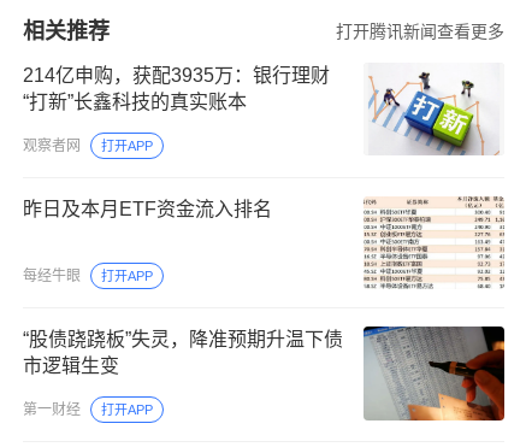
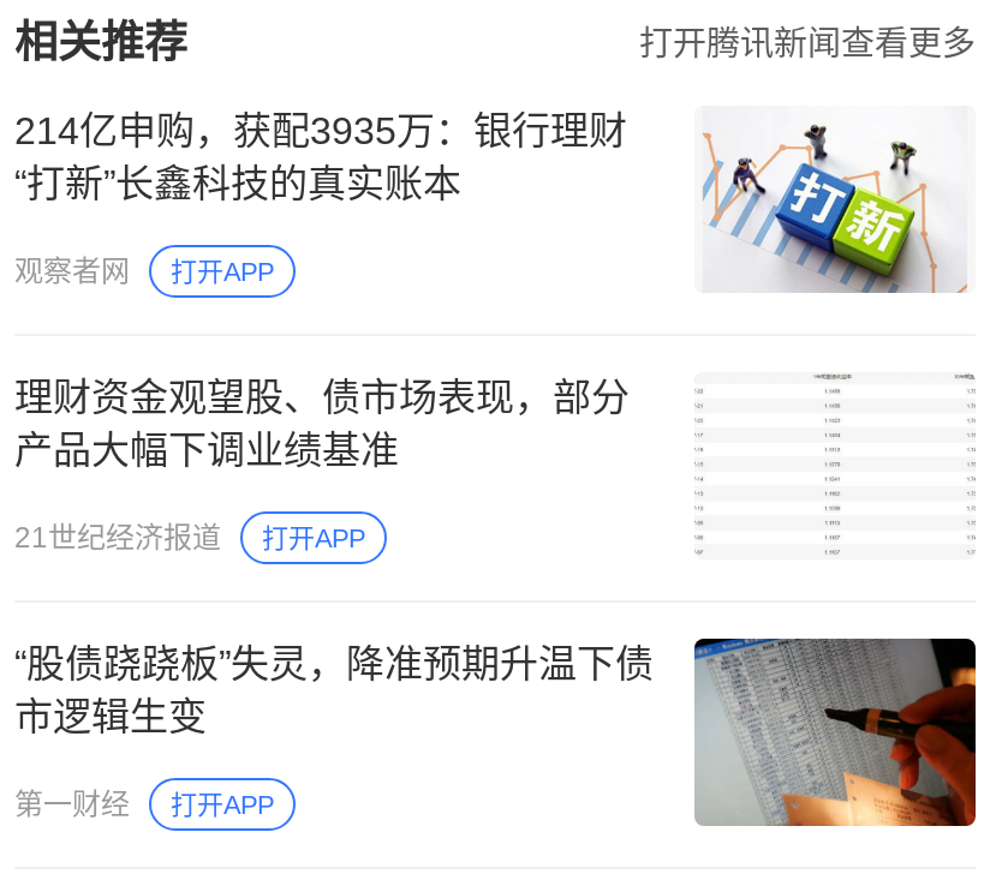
- 昨日及本月ETF资金流入排名
+ 理财资金观望股、债市场表现，部分
+ 产品大幅下调业绩基准

- [image]

- 每经牛眼
+ 21世纪经济报道
